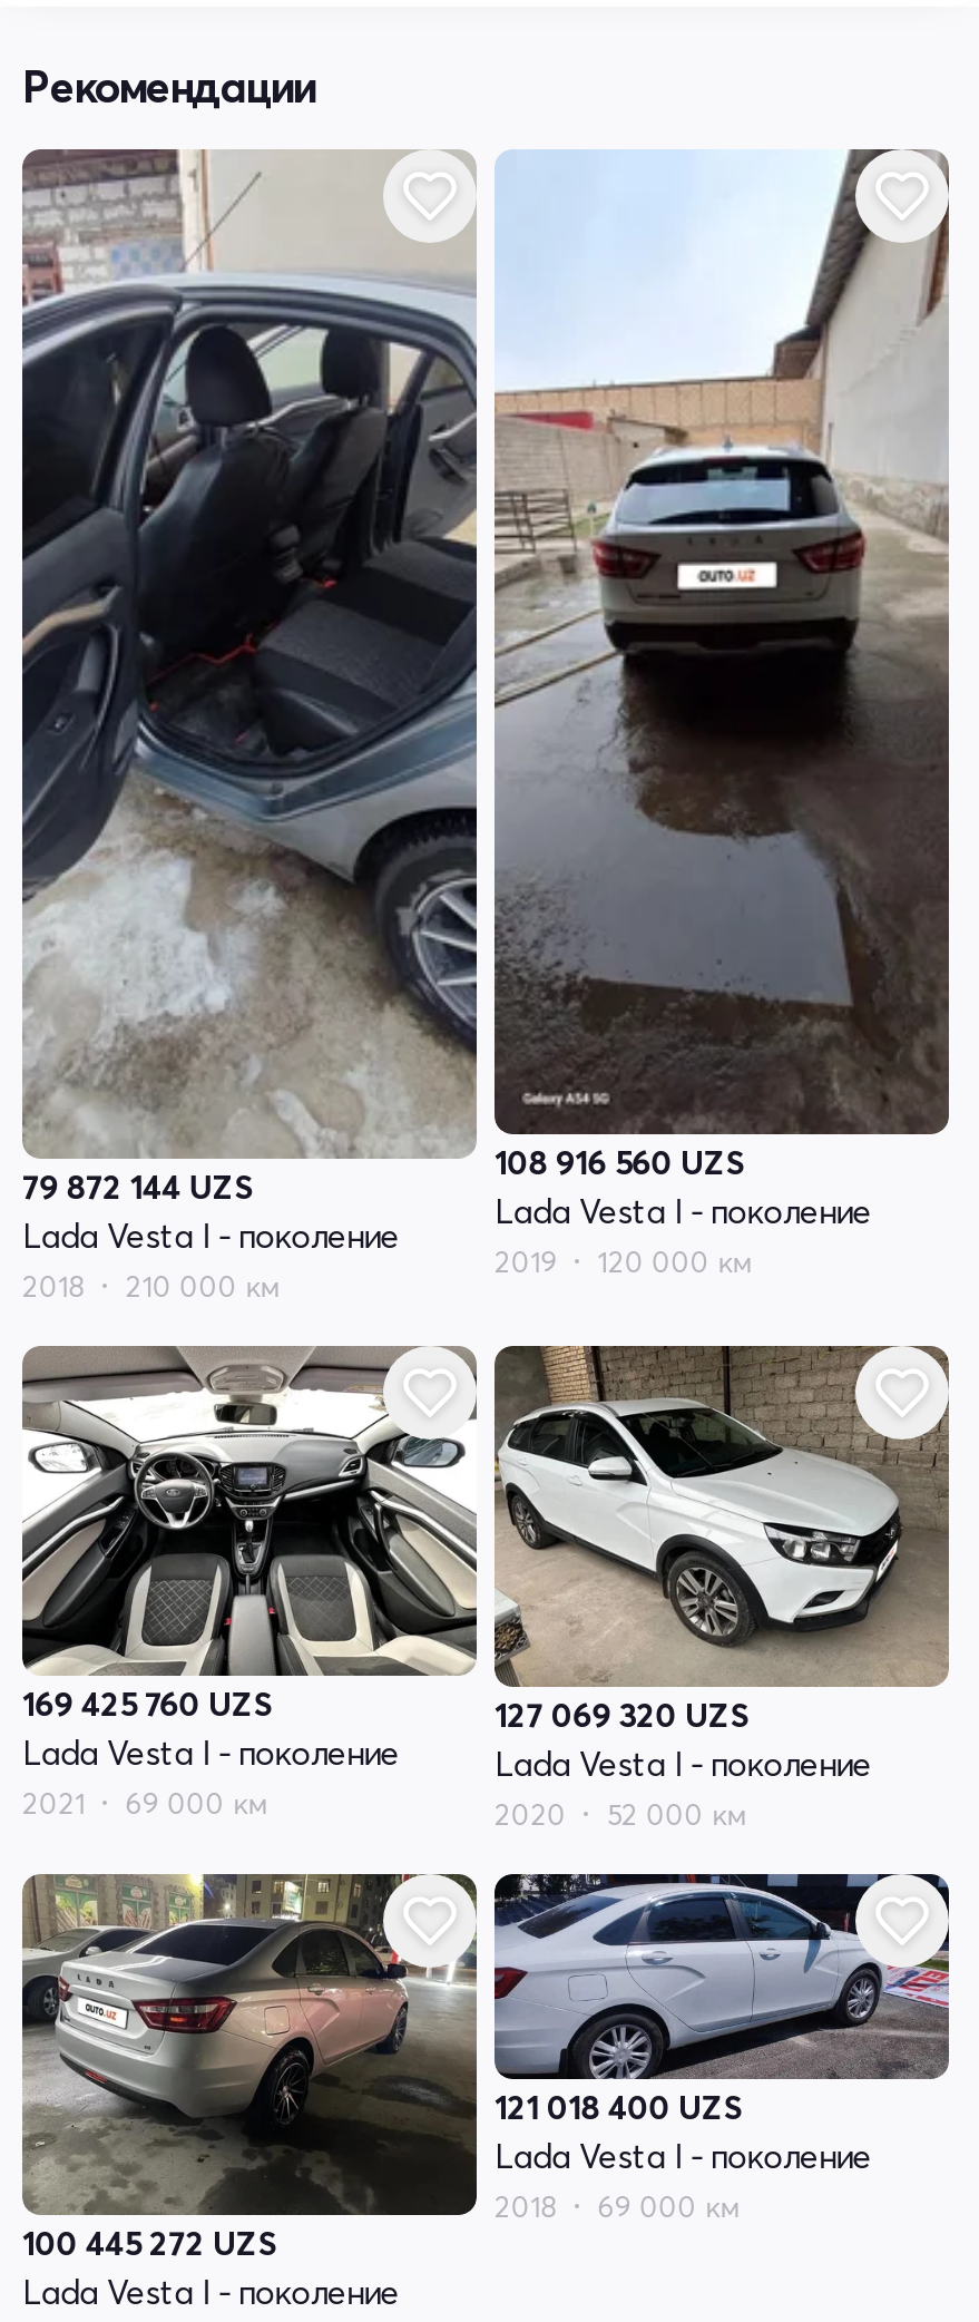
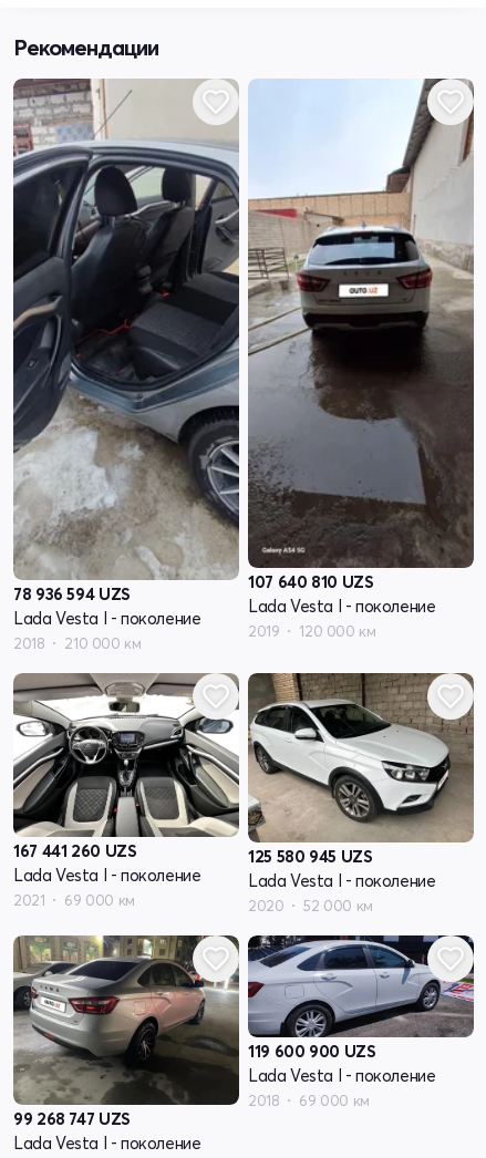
- 108 916 560 UZS
+ 107 640 810 UZS

- 79 872 144 UZS
+ 78 936 594 UZS

- 169 425 760 UZS
+ 167 441 260 UZS

- 127 069 320 UZS
+ 125 580 945 UZS

- 121 018 400 UZS
+ 119 600 900 UZS

- 100 445 272 UZS
+ 99 268 747 UZS
